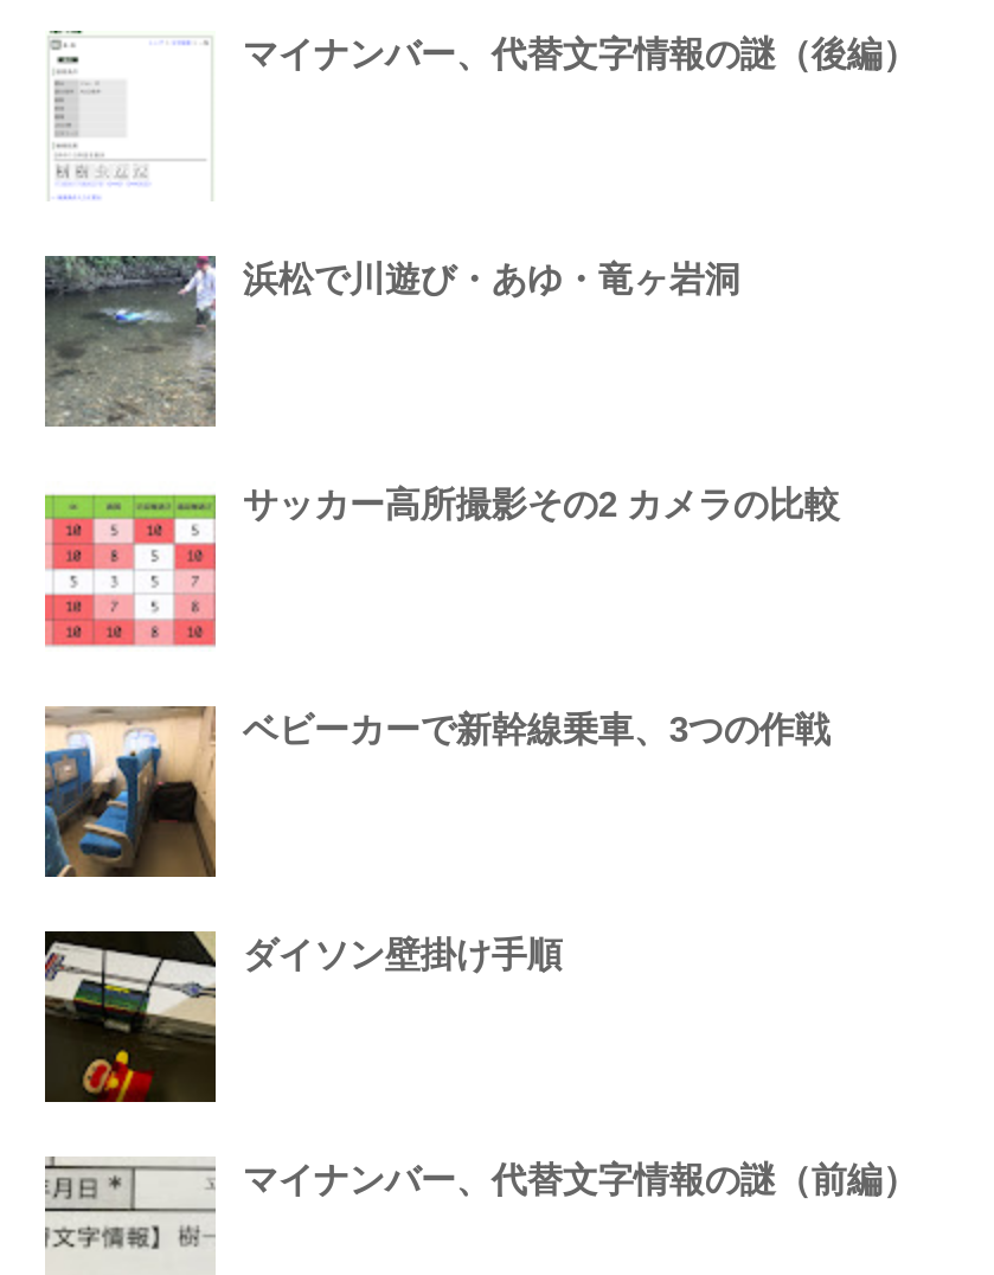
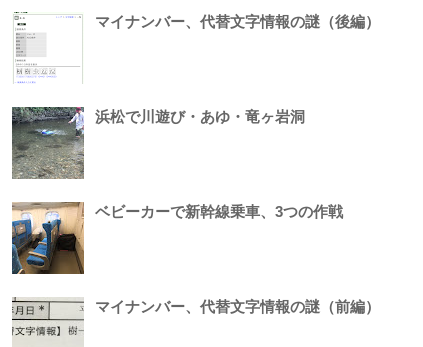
- [image]
- サッカー高所撮影その2 カメラの比較

- [image]
- ダイソン壁掛け手順
